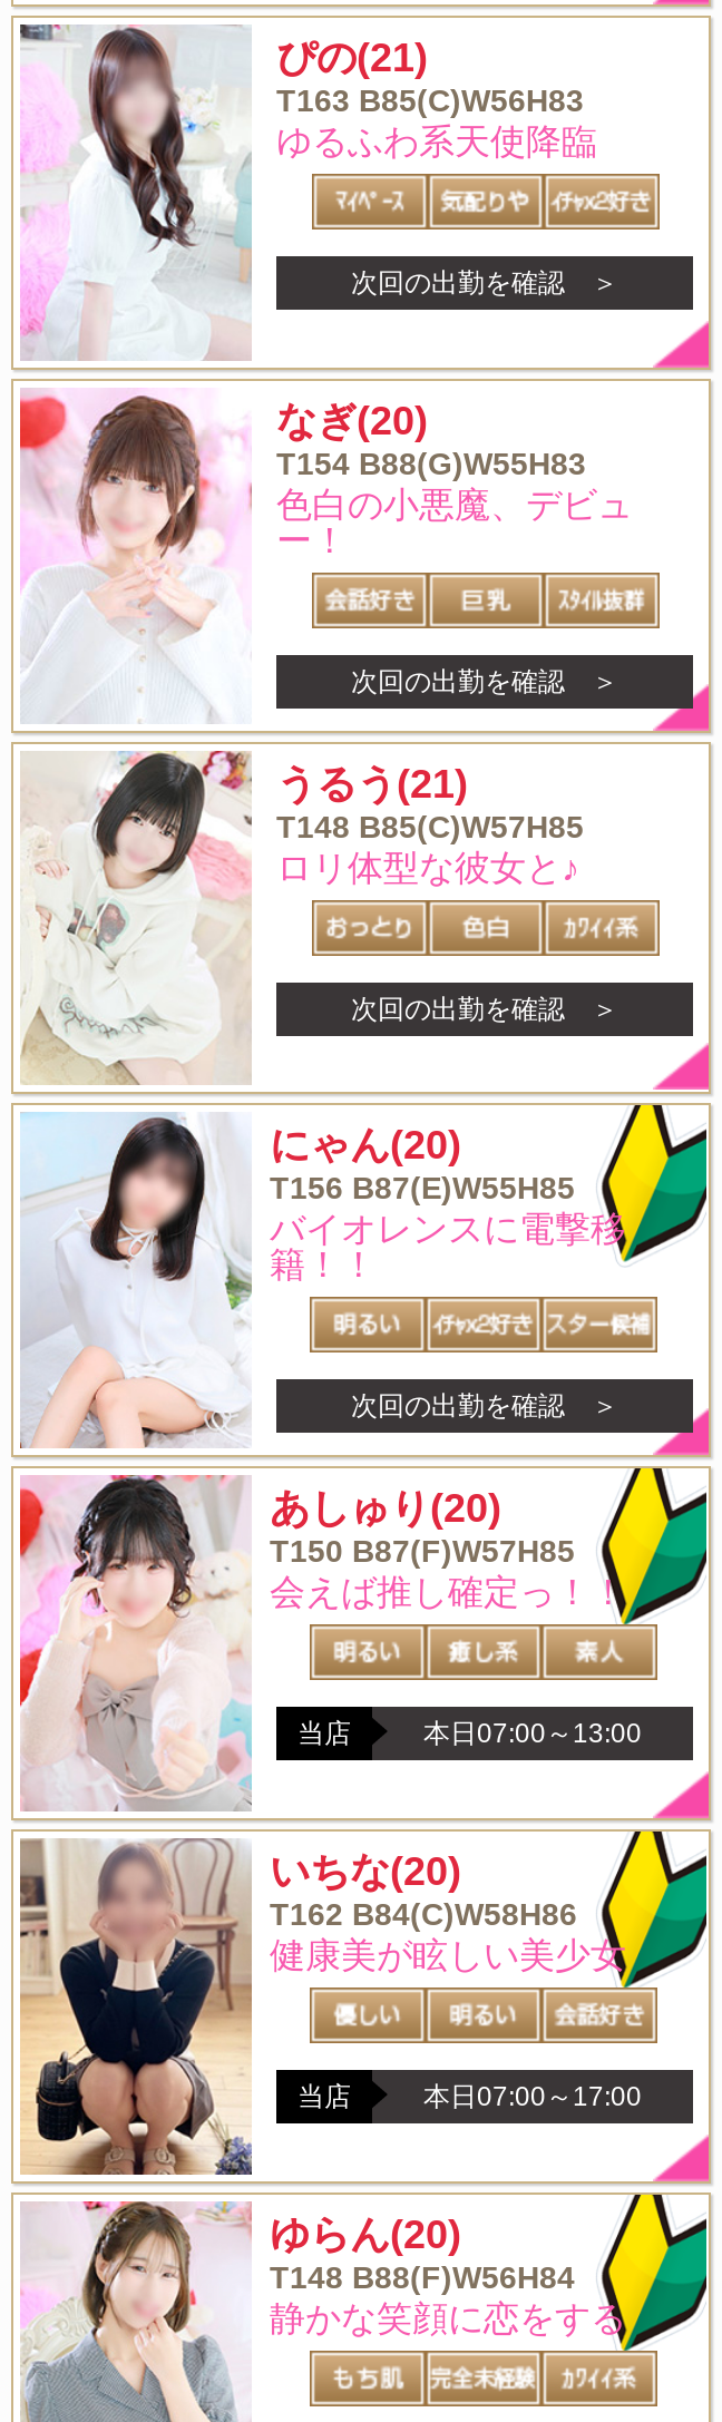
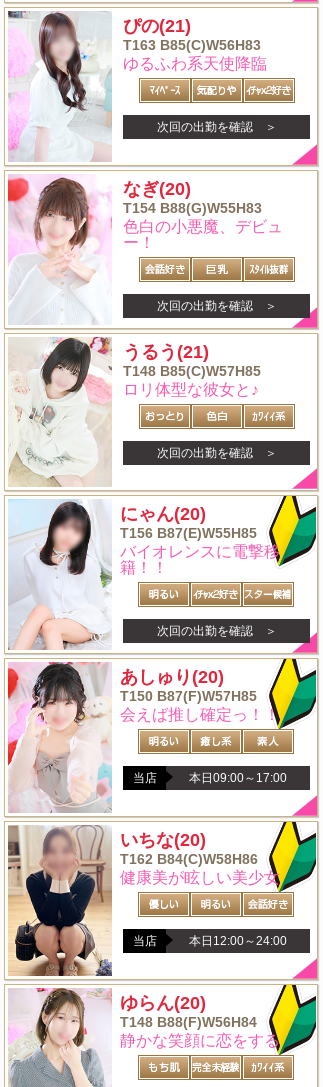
- 本日07:00～13:00
+ 本日09:00～17:00

- 本日07:00～17:00
+ 本日12:00～24:00
